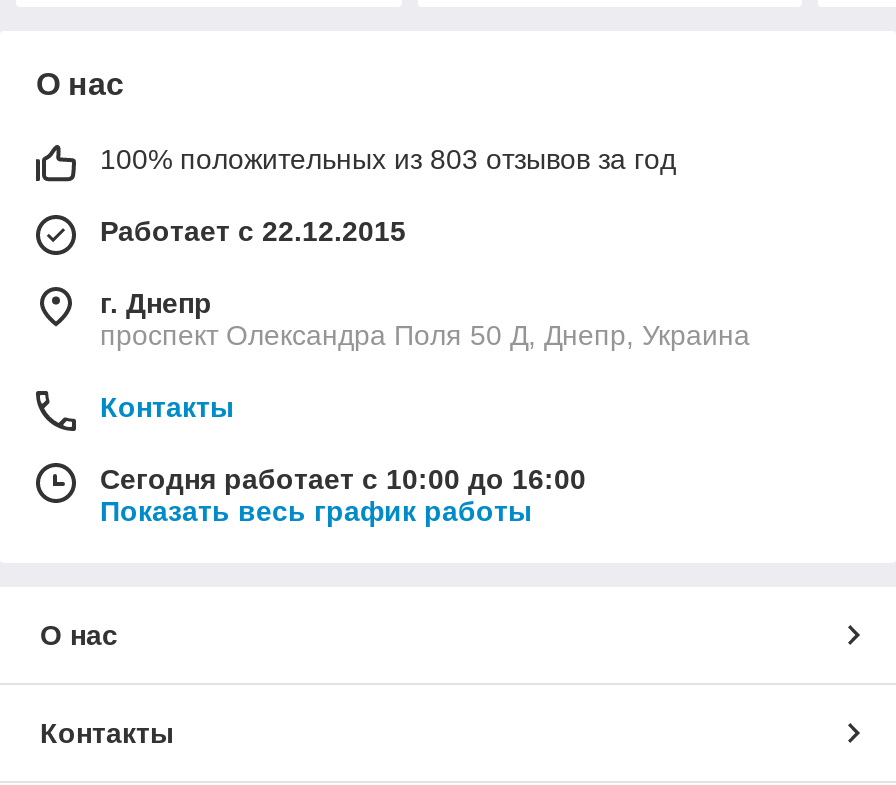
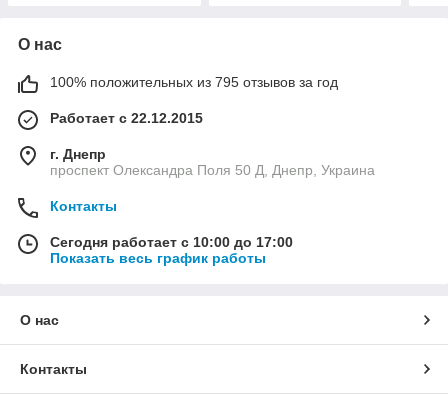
- 100% положительных из 803 отзывов за год
+ 100% положительных из 795 отзывов за год

- Сегодня работает с 10:00 до 16:00
+ Сегодня работает с 10:00 до 17:00
